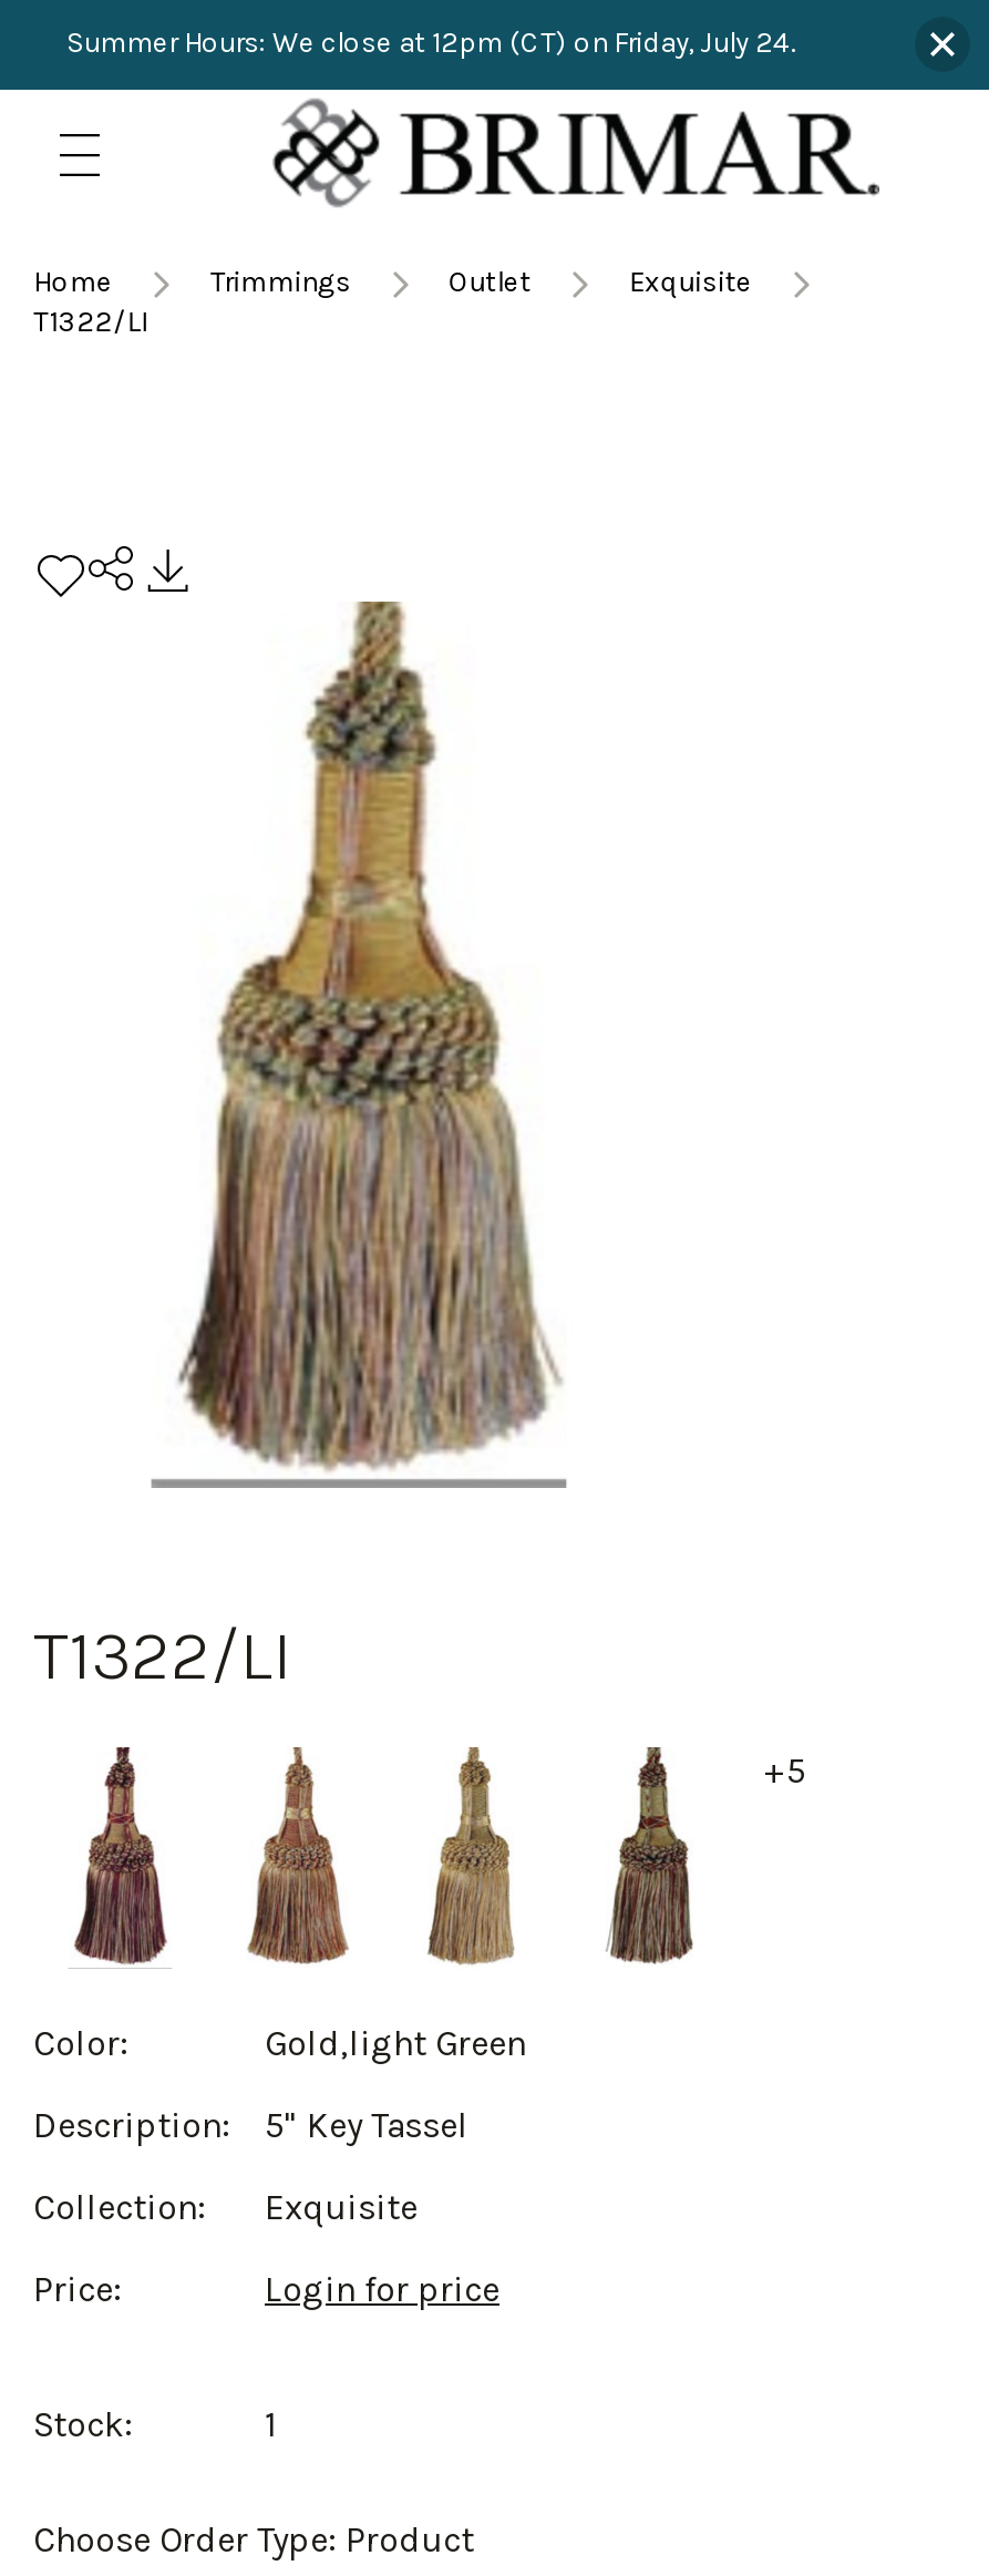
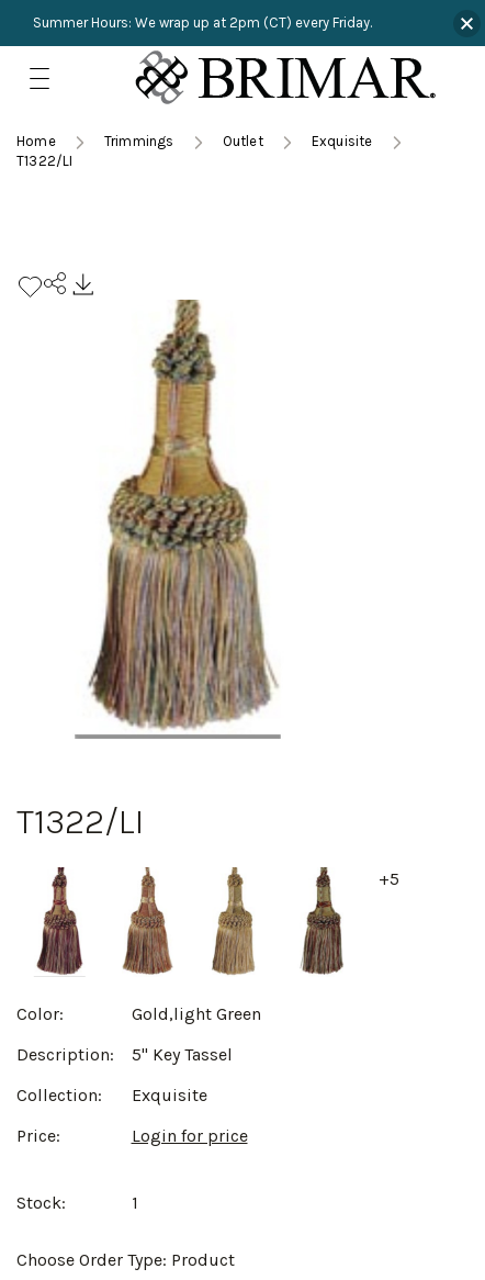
- Summer Hours: We close at 12pm (CT) on Friday, July 24.
+ Summer Hours: We wrap up at 2pm (CT) every Friday.
